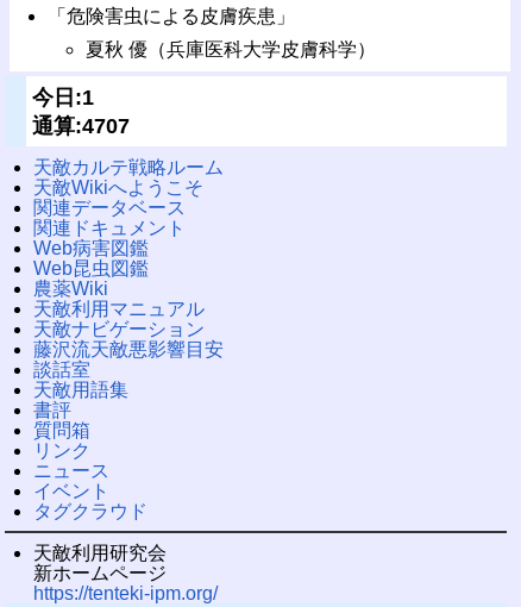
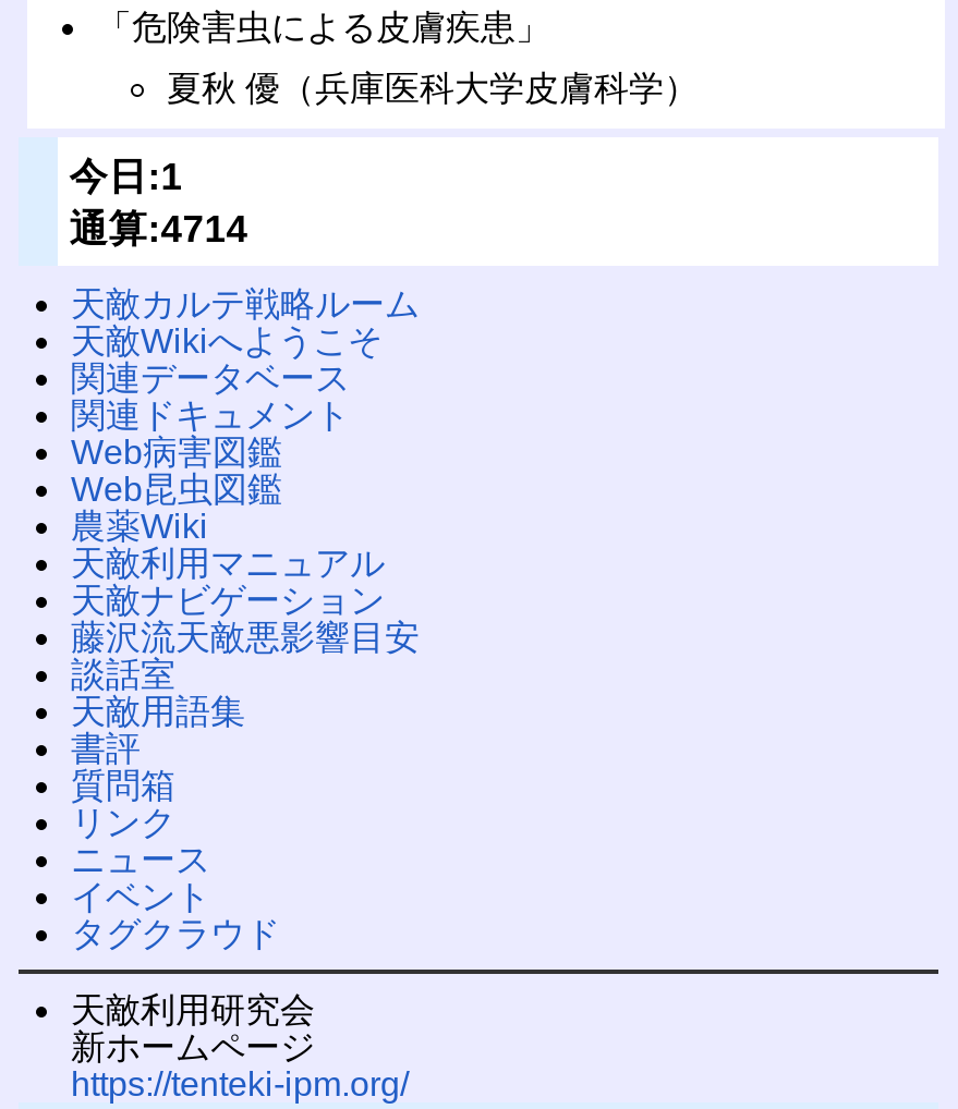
- 通算:4707
+ 通算:4714
